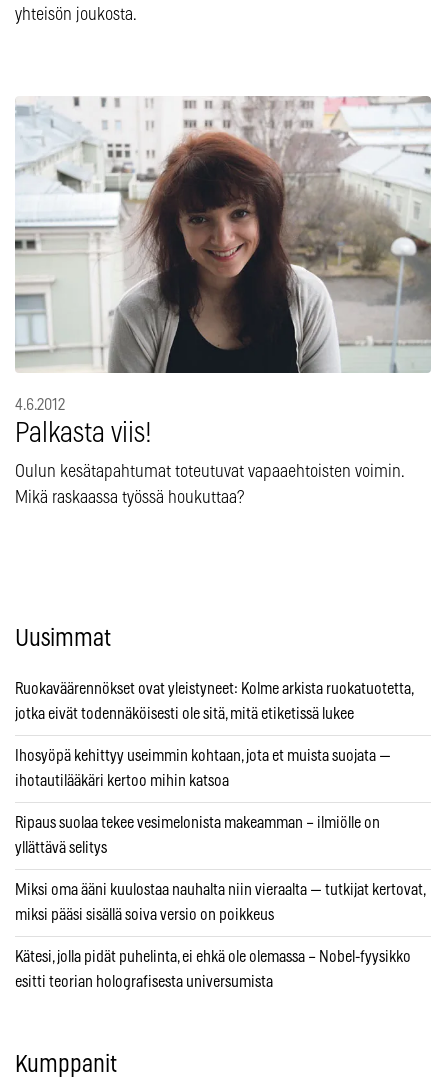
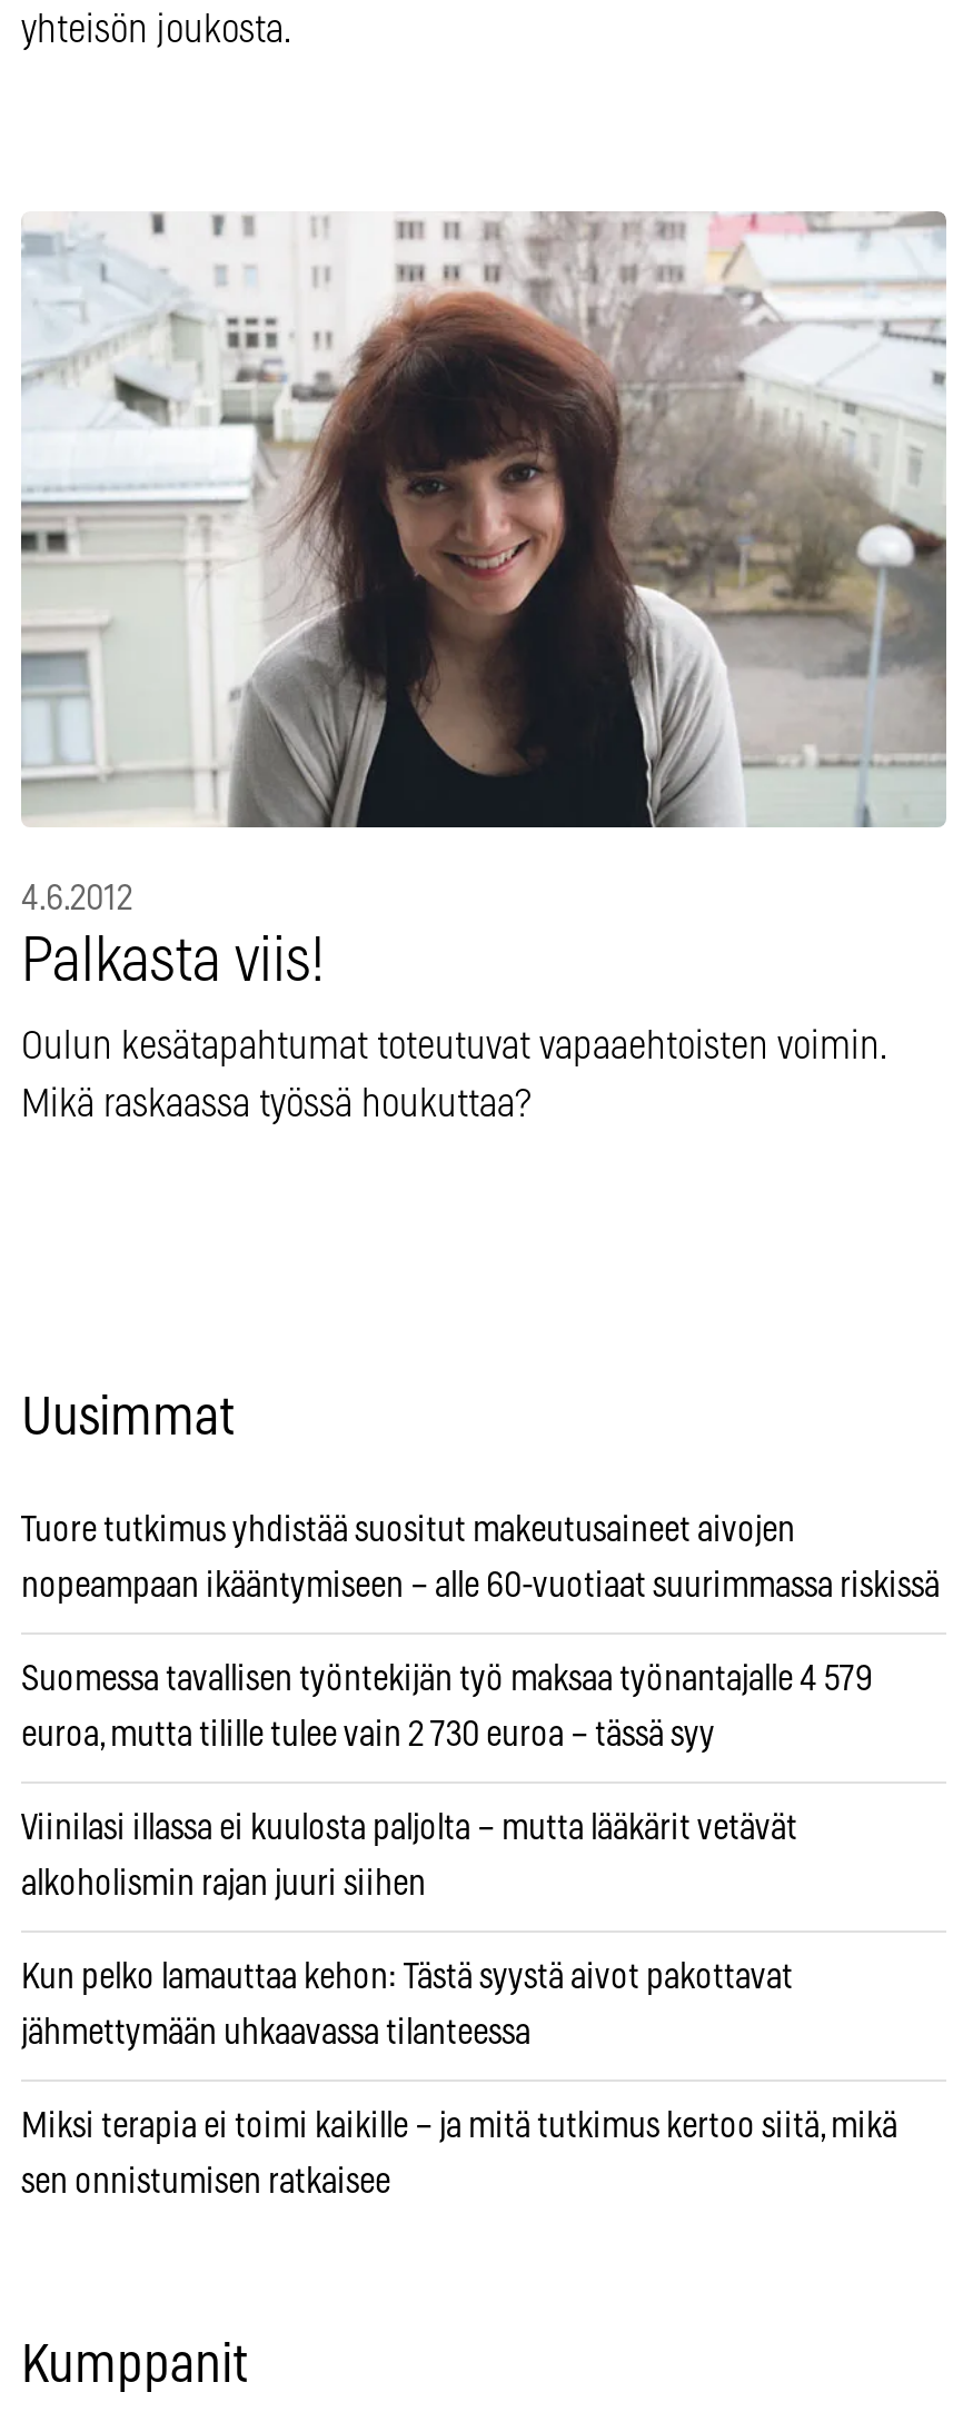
- Ruokaväärennökset ovat yleistyneet: Kolme arkista ruokatuotetta,
+ Tuore tutkimus yhdistää suositut makeutusaineet aivojen

- jotka eivät todennäköisesti ole sitä, mitä etiketissä lukee
+ nopeampaan ikääntymiseen – alle 60-vuotiaat suurimmassa riskissä

- Ihosyöpä kehittyy useimmin kohtaan, jota et muista suojata —
+ Suomessa tavallisen työntekijän työ maksaa työnantajalle 4 579

- ihotautilääkäri kertoo mihin katsoa
+ euroa, mutta tilille tulee vain 2 730 euroa – tässä syy

- Ripaus suolaa tekee vesimelonista makeamman – ilmiölle on
+ Viinilasi illassa ei kuulosta paljolta – mutta lääkärit vetävät

- yllättävä selitys
+ alkoholismin rajan juuri siihen

- Miksi oma ääni kuulostaa nauhalta niin vieraalta — tutkijat kertovat,
+ Kun pelko lamauttaa kehon: Tästä syystä aivot pakottavat

- miksi pääsi sisällä soiva versio on poikkeus
+ jähmettymään uhkaavassa tilanteessa

- Kätesi, jolla pidät puhelinta, ei ehkä ole olemassa – Nobel-fyysikko
+ Miksi terapia ei toimi kaikille – ja mitä tutkimus kertoo siitä, mikä

- esitti teorian holografisesta universumista
+ sen onnistumisen ratkaisee
